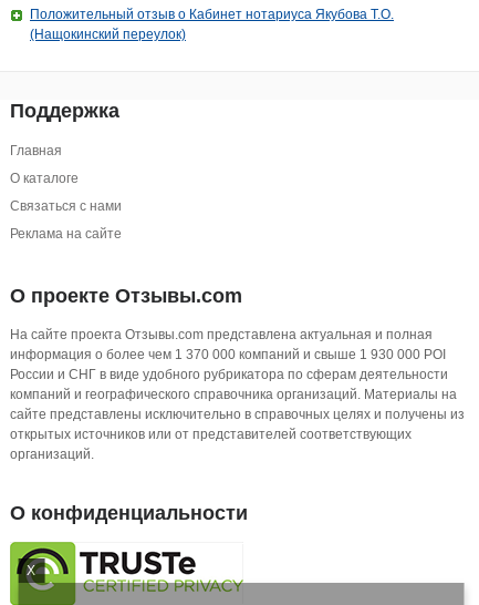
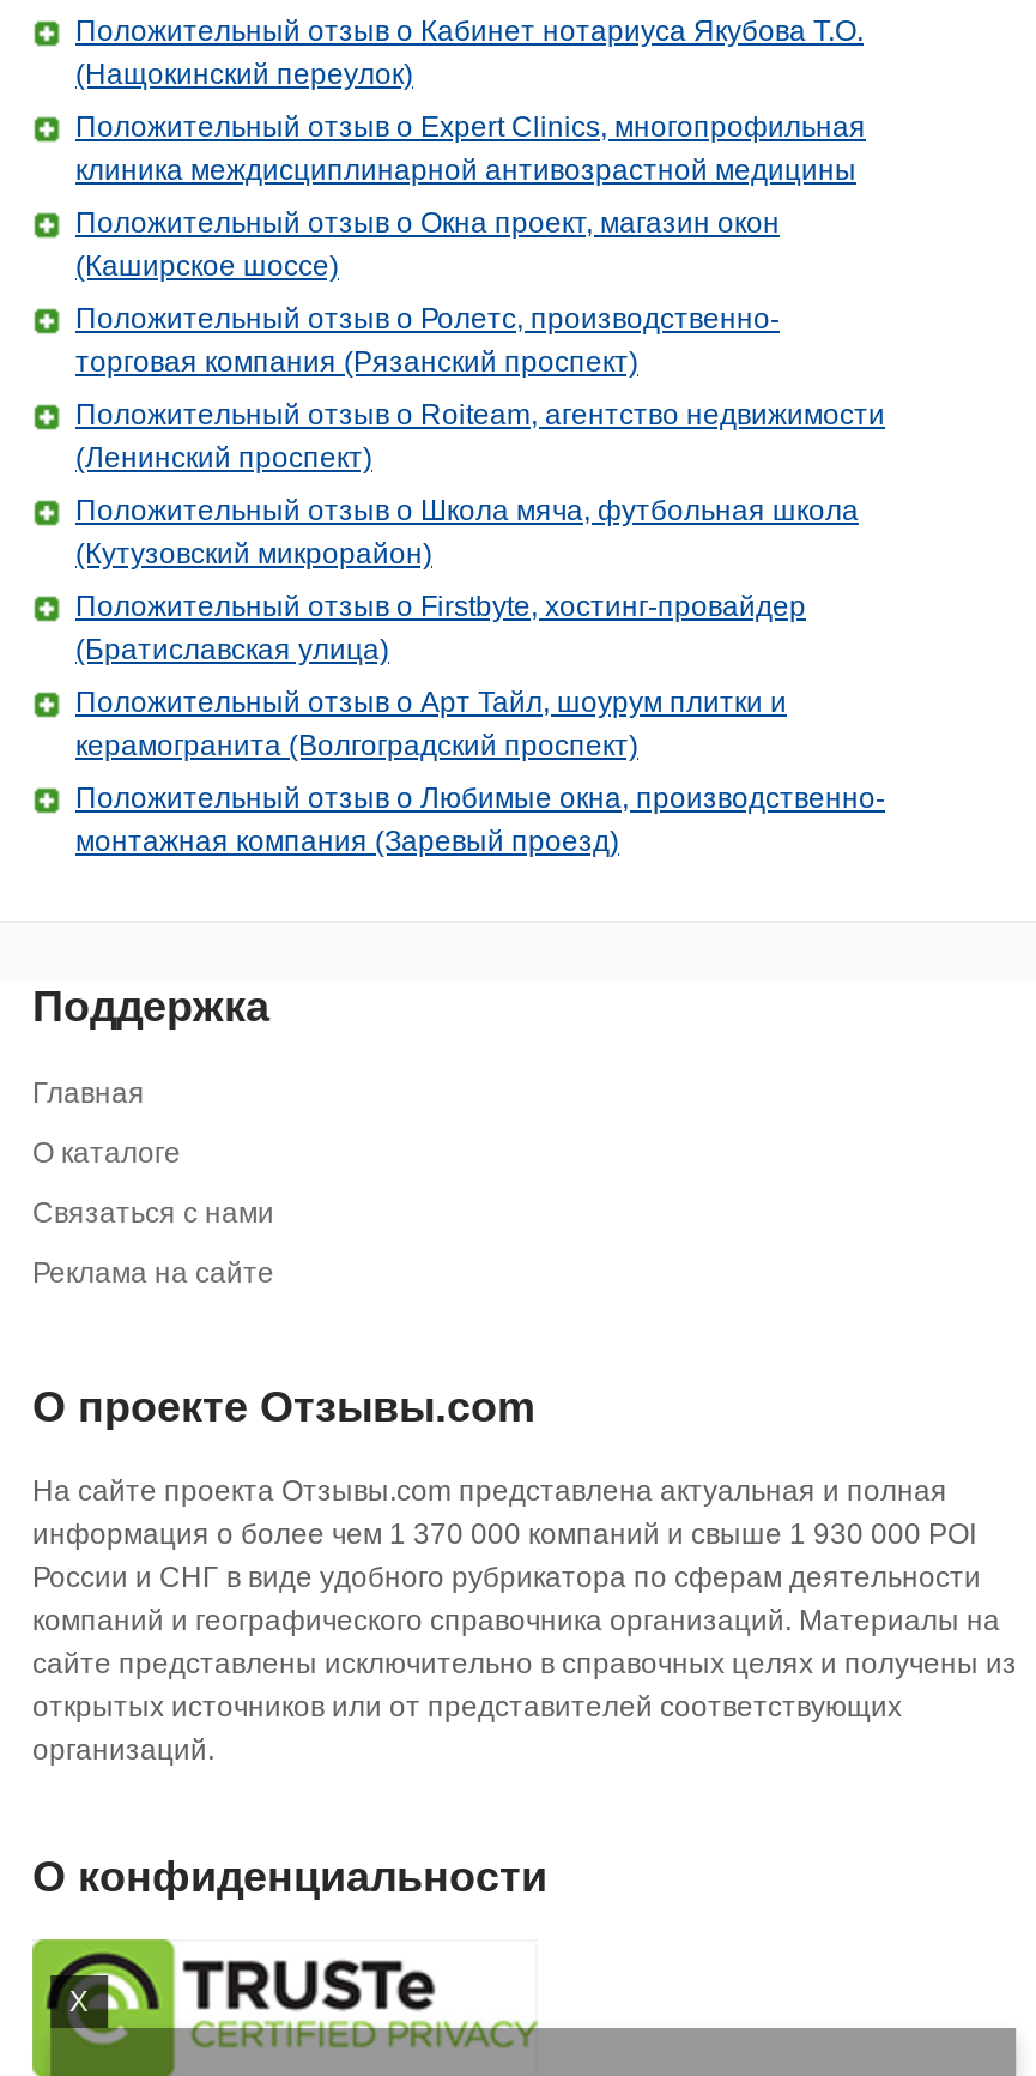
+ Положительный отзыв о Expert Clinics, многопрофильная
+ клиника междисциплинарной антивозрастной медицины
+ Положительный отзыв о Окна проект, магазин окон
+ (Каширское шоссе)
+ Положительный отзыв о Ролетс, производственно-
+ торговая компания (Рязанский проспект)
+ Положительный отзыв о Roiteam, агентство недвижимости
+ (Ленинский проспект)
+ Положительный отзыв о Школа мяча, футбольная школа
+ (Кутузовский микрорайон)
+ Положительный отзыв о Firstbyte, хостинг-провайдер
+ (Братиславская улица)
+ Положительный отзыв о Арт Тайл, шоурум плитки и
+ керамогранита (Волгоградский проспект)
+ Положительный отзыв о Любимые окна, производственно-
+ монтажная компания (Заревый проезд)
